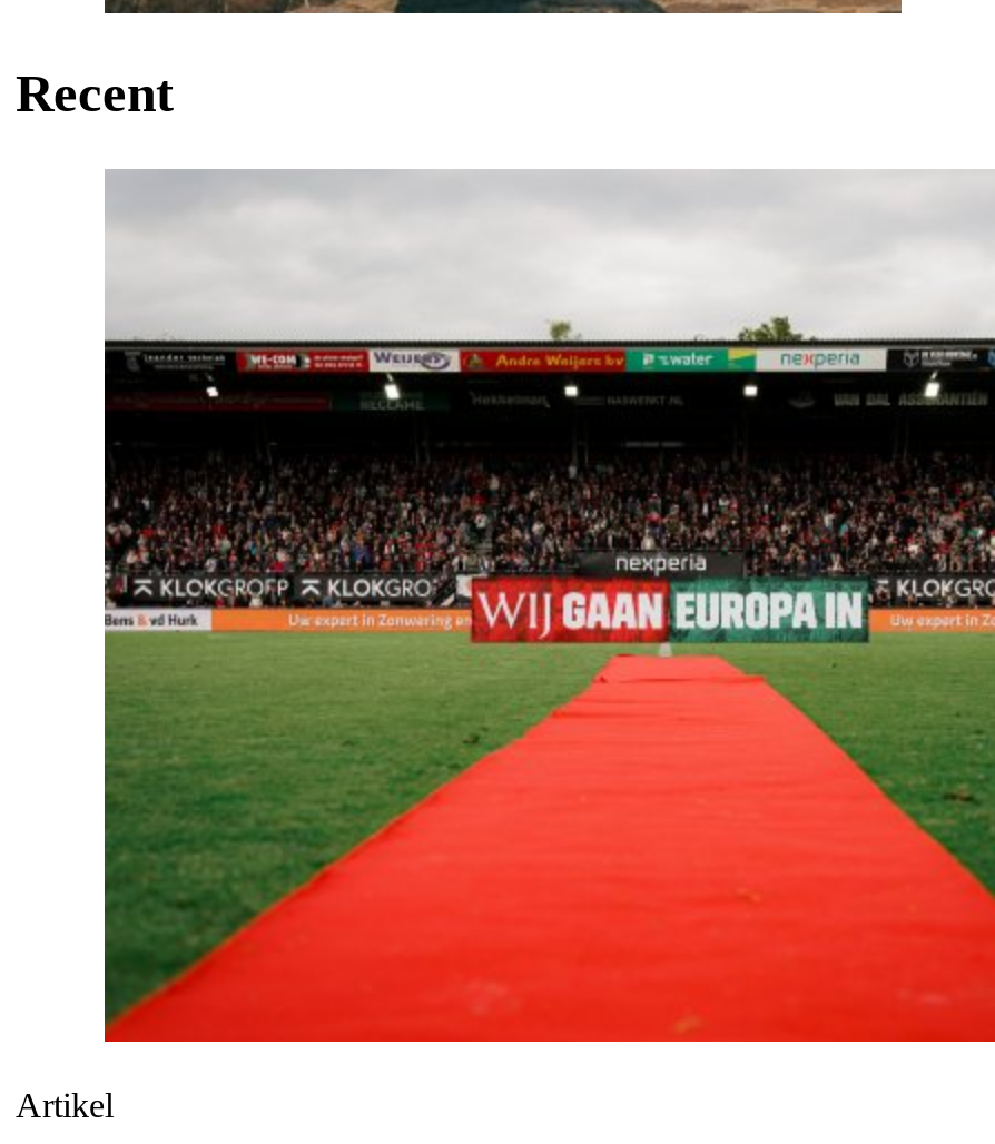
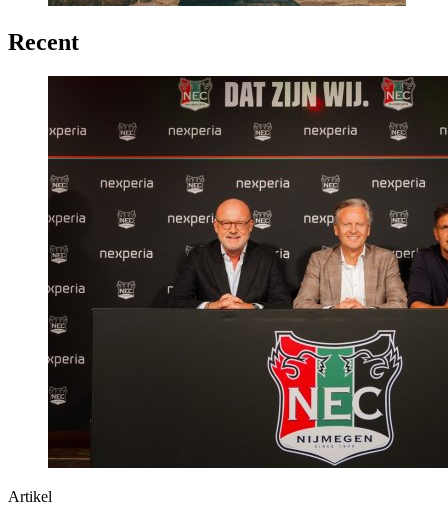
- [image]
+ [image]
